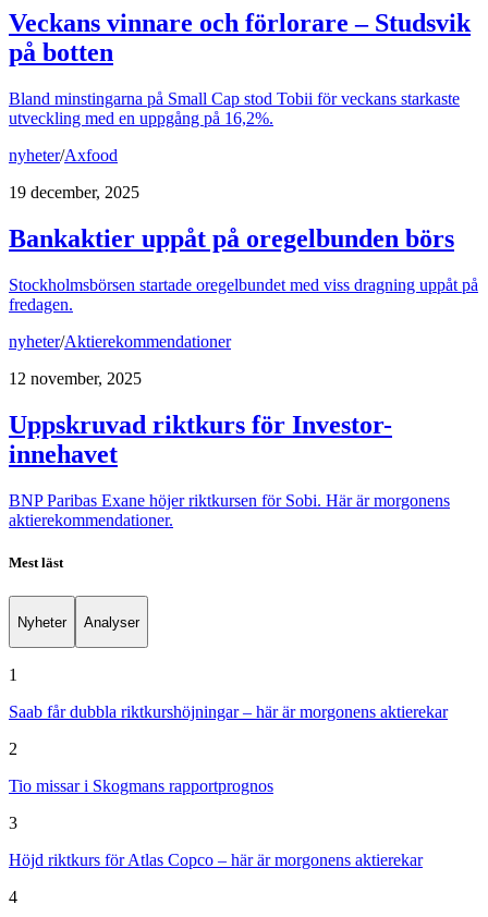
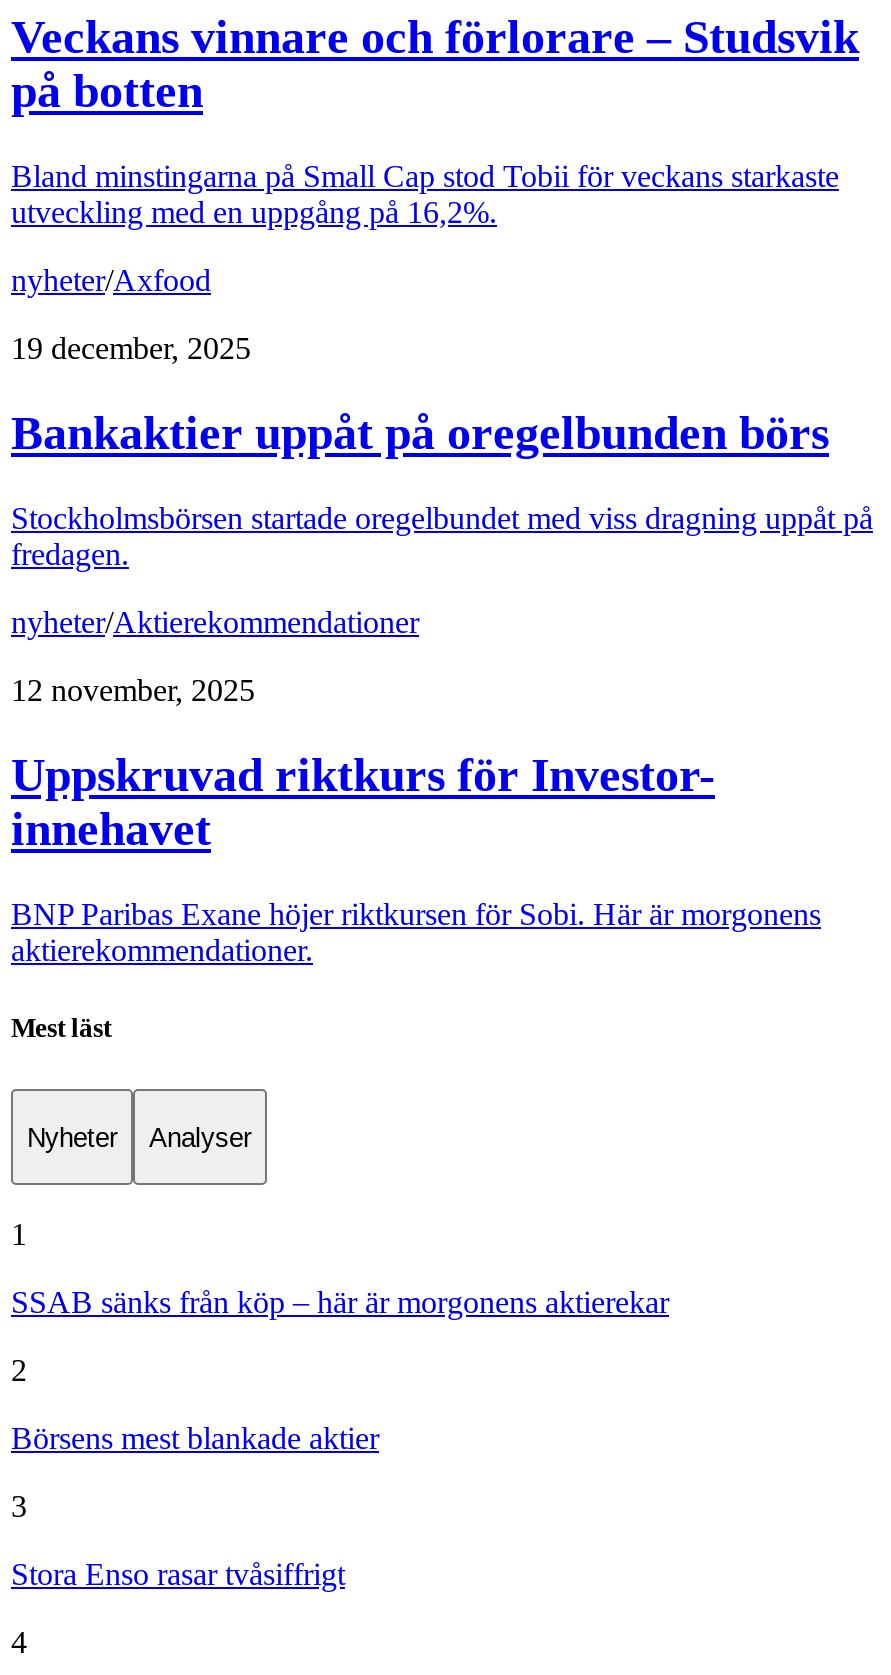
- Saab får dubbla riktkurshöjningar – här är morgonens aktierekar
+ SSAB sänks från köp – här är morgonens aktierekar

- Tio missar i Skogmans rapportprognos
+ Börsens mest blankade aktier

- Höjd riktkurs för Atlas Copco – här är morgonens aktierekar
+ Stora Enso rasar tvåsiffrigt
